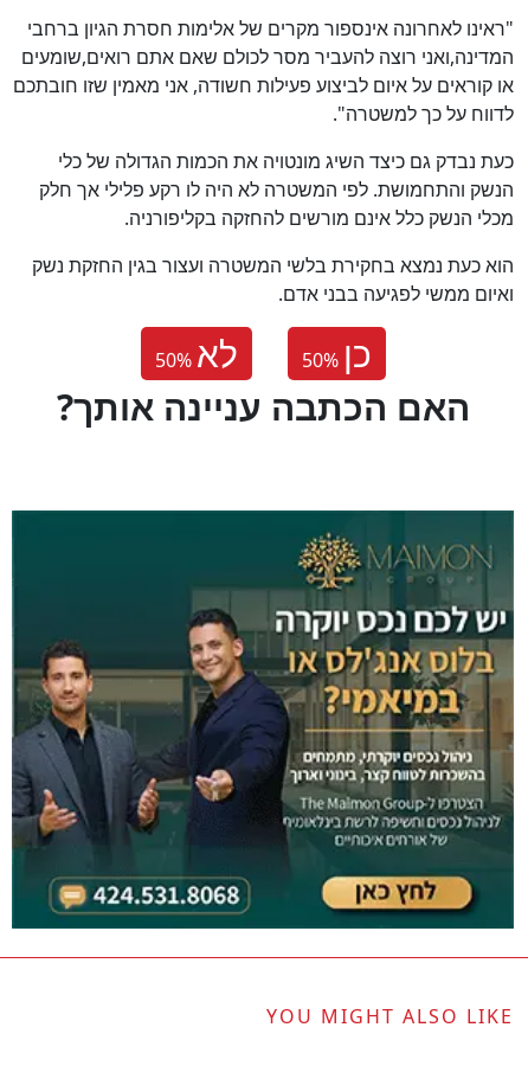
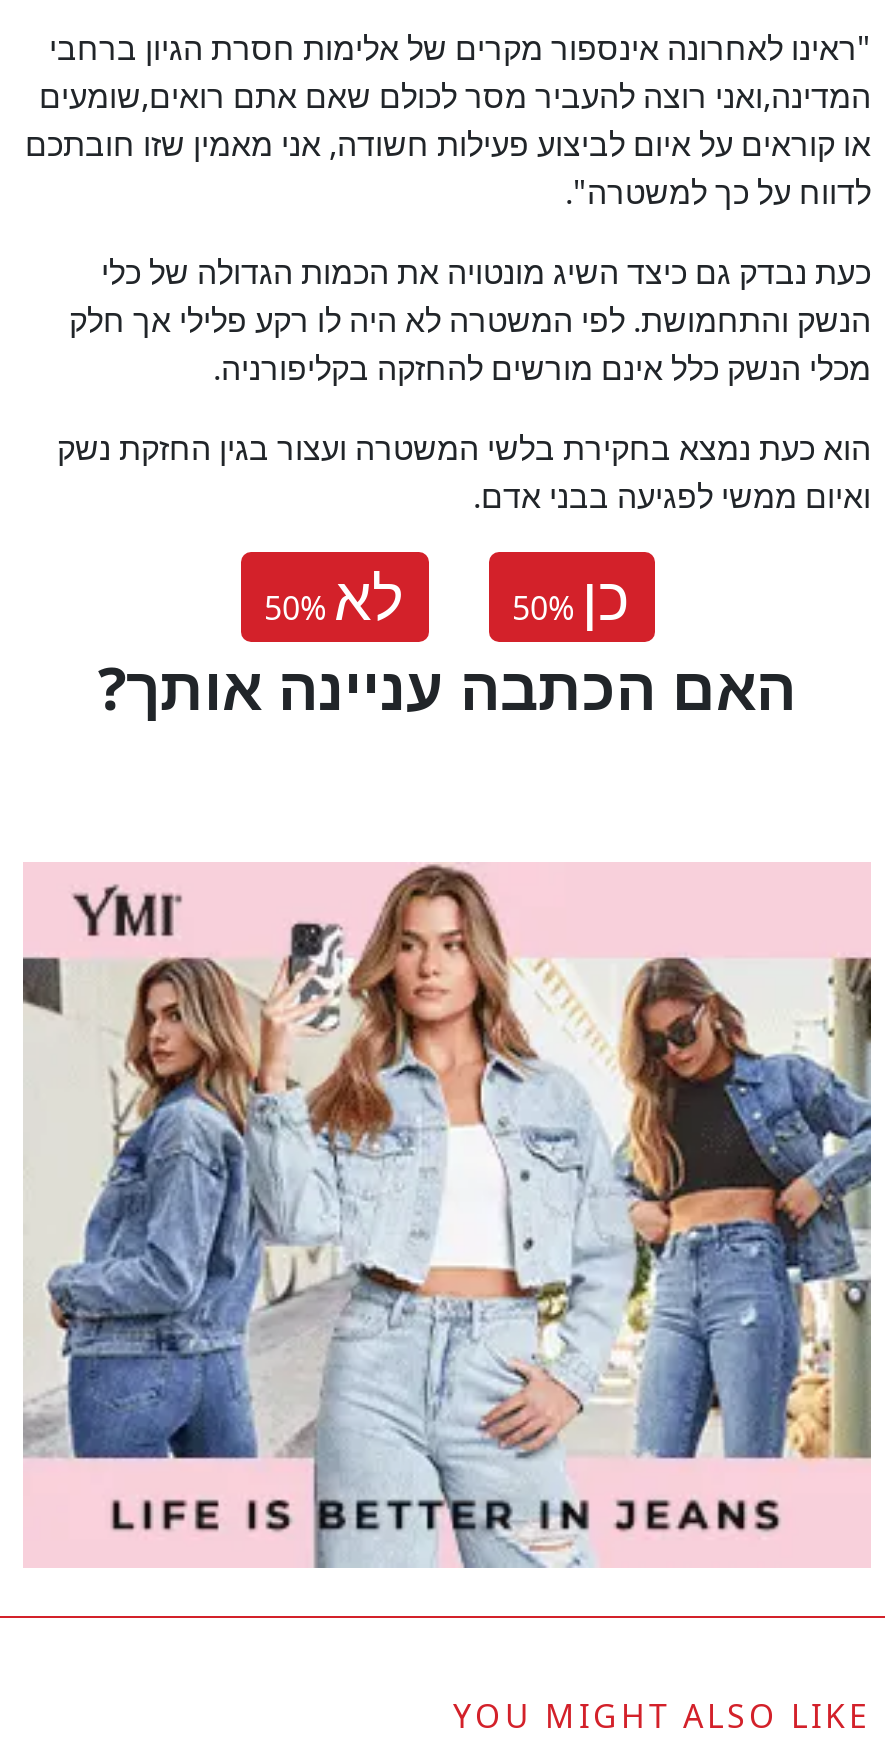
- [image]
+ [image]
